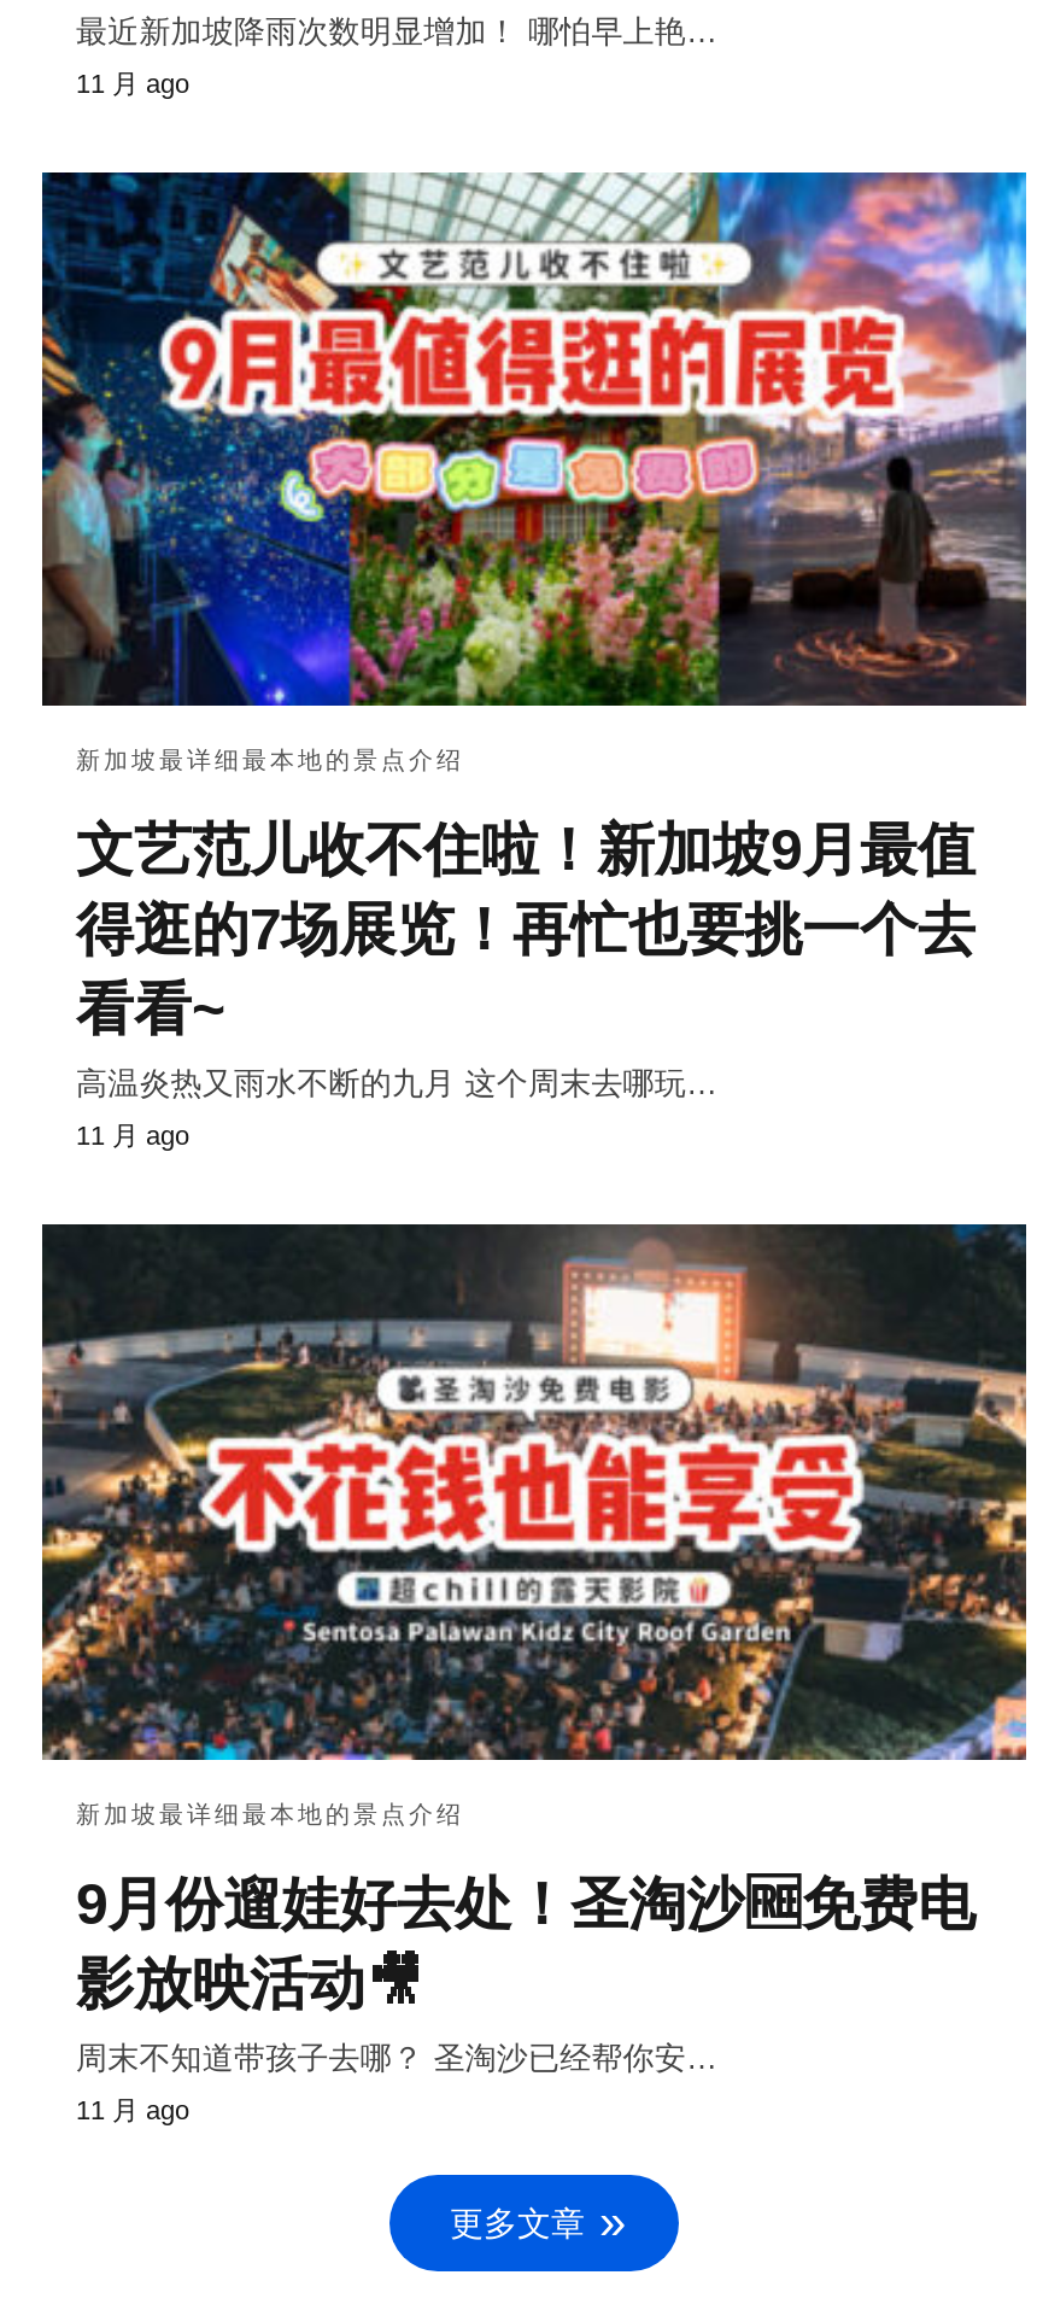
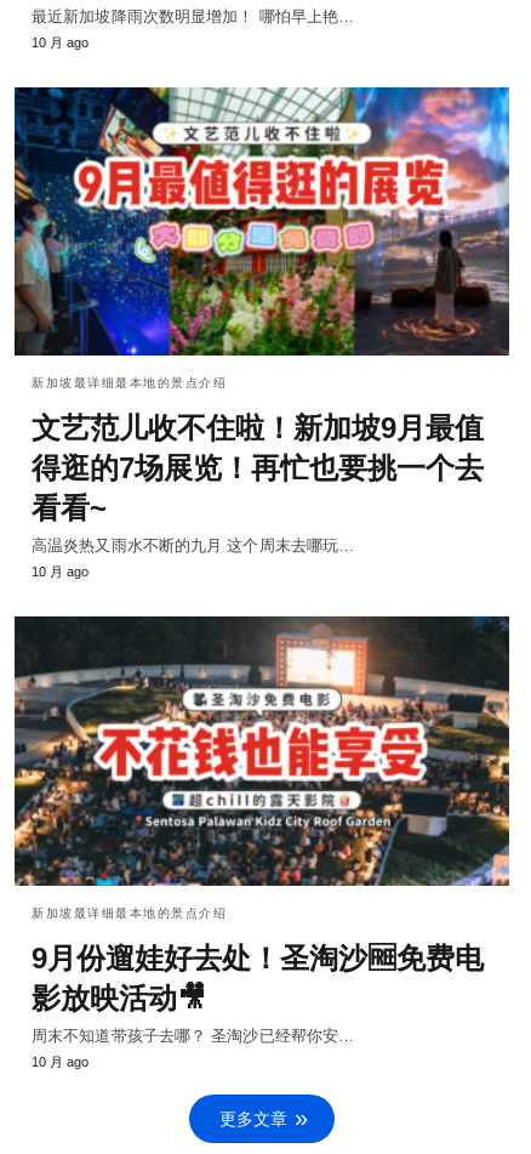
- 11 月 ago
+ 10 月 ago

- 11 月 ago
+ 10 月 ago

- 11 月 ago
+ 10 月 ago
